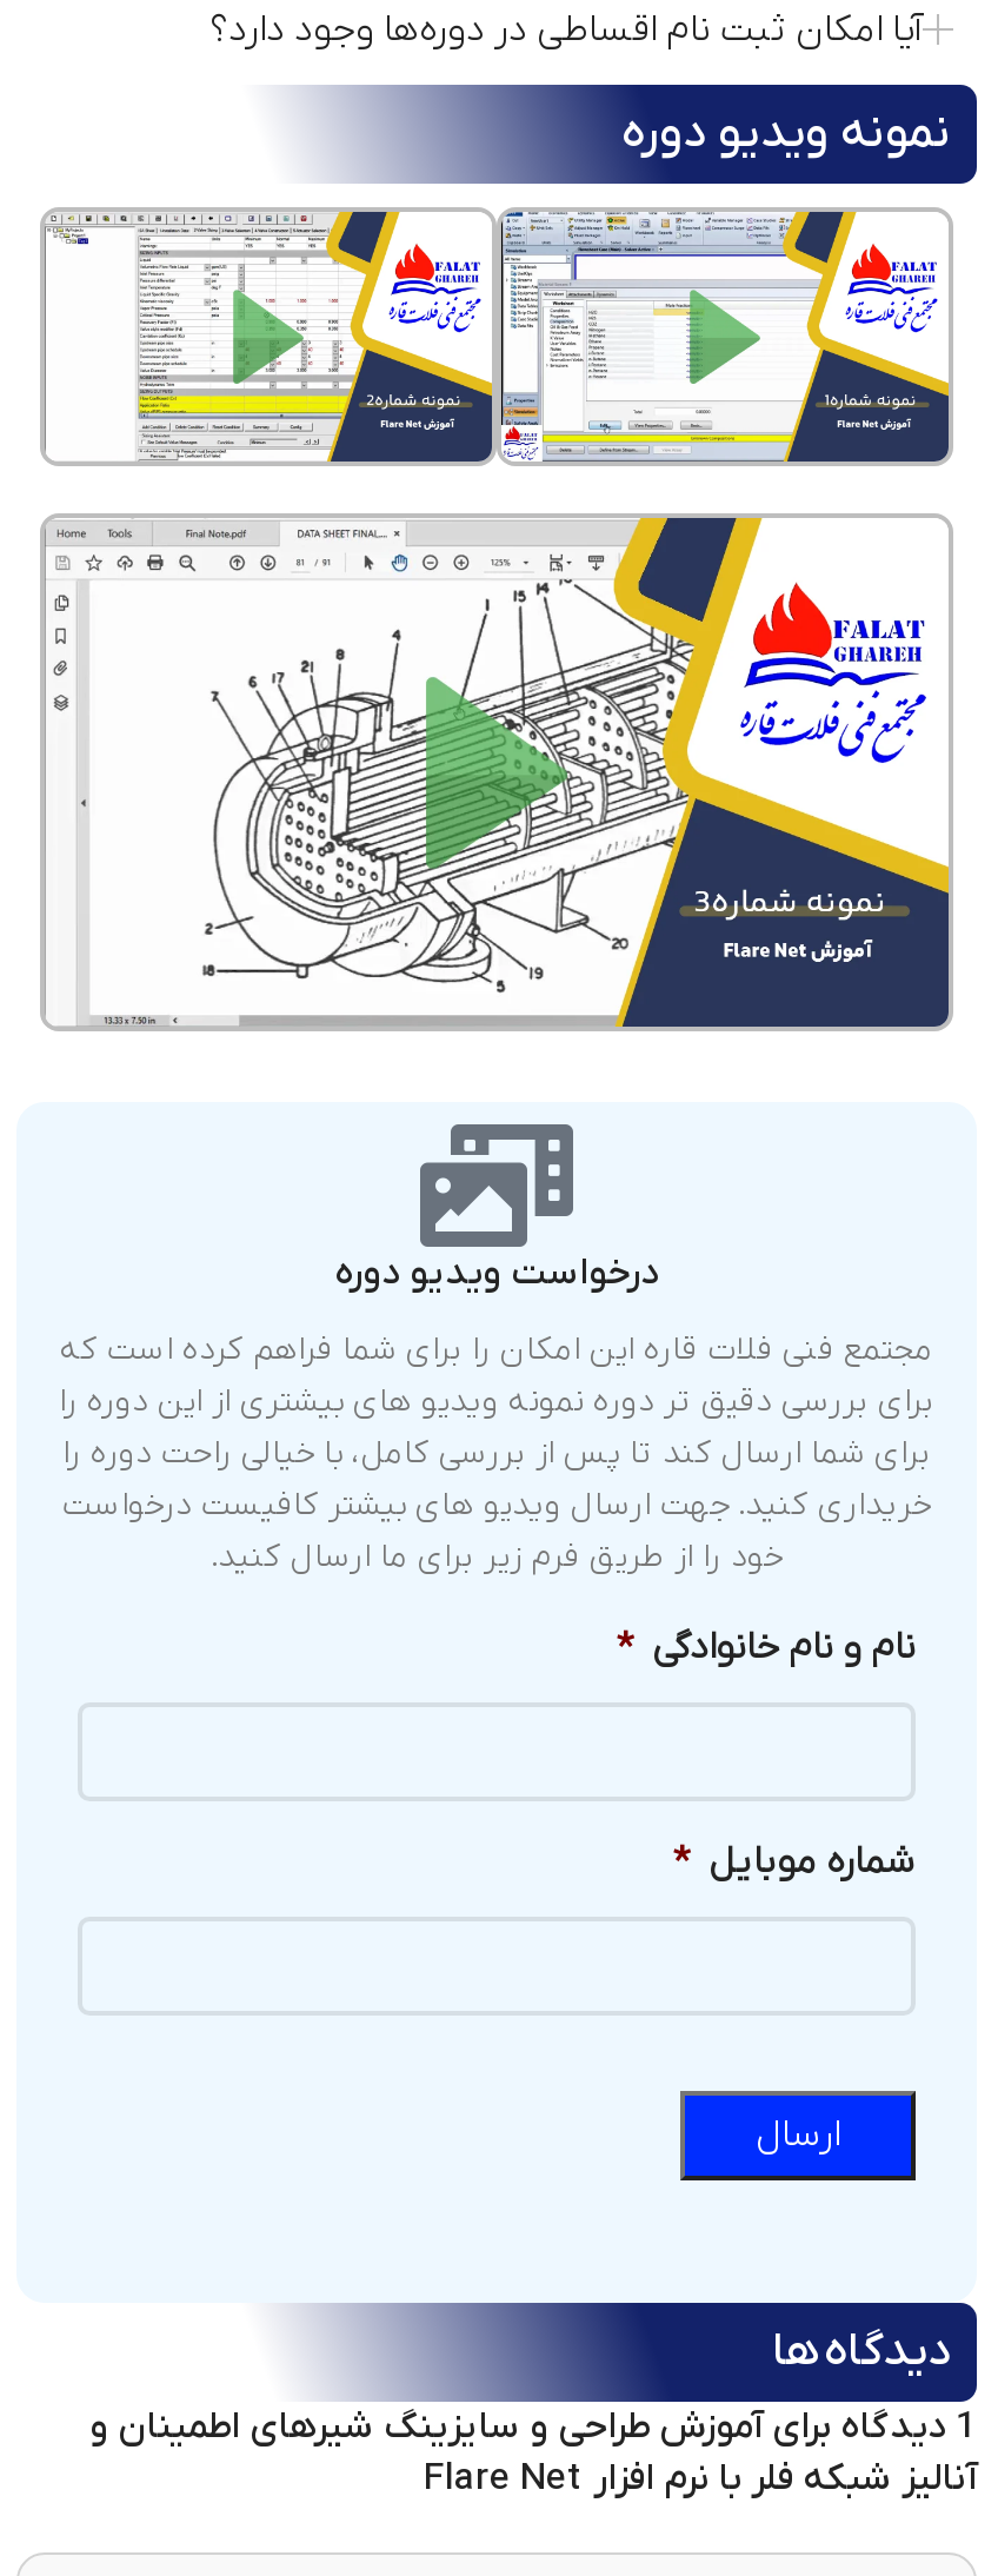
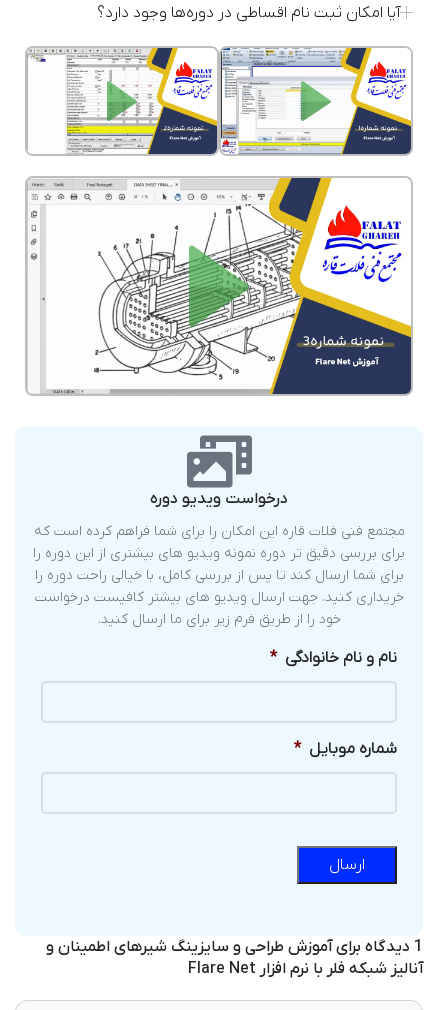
- نمونه ویدیو دوره

- دیدگاه‌ها
